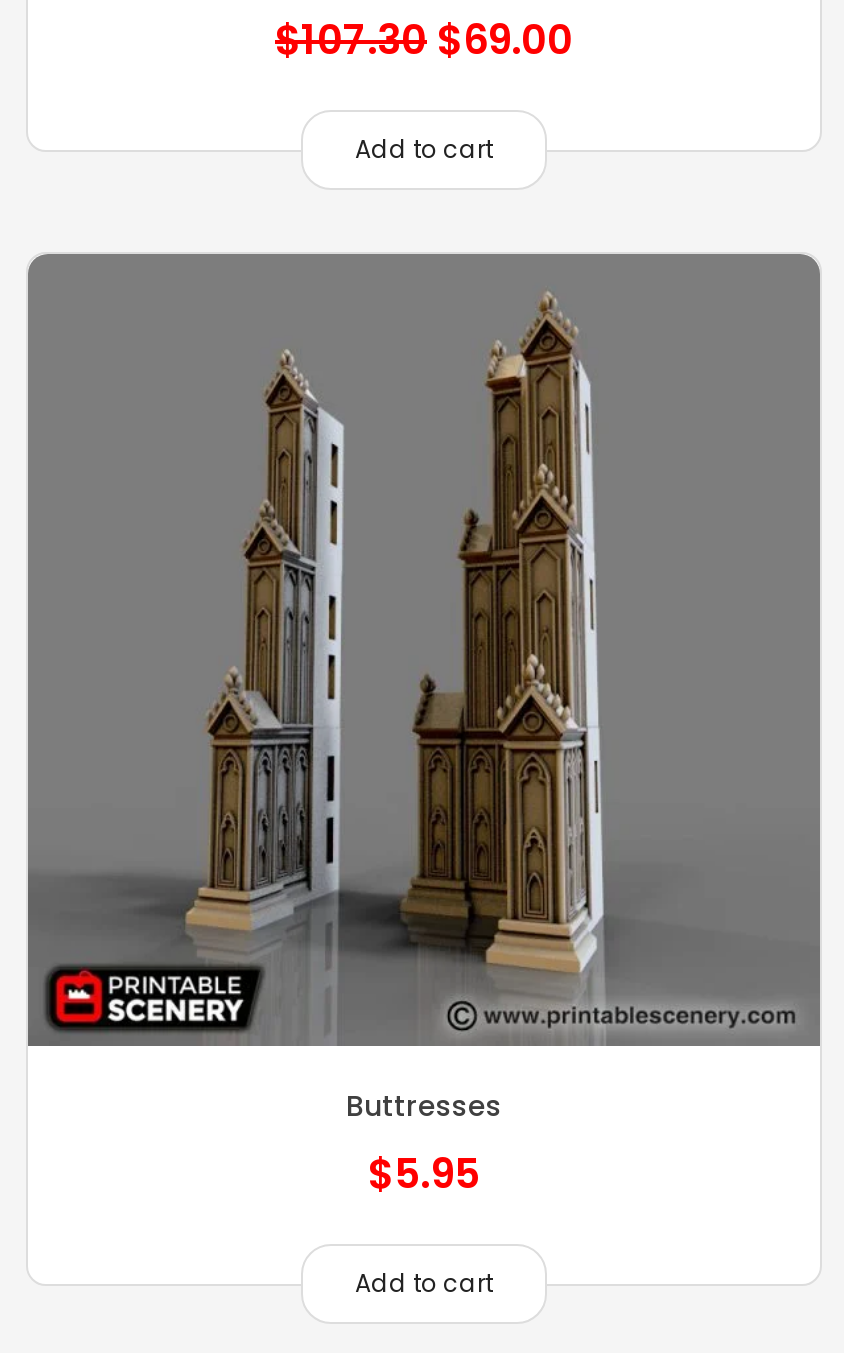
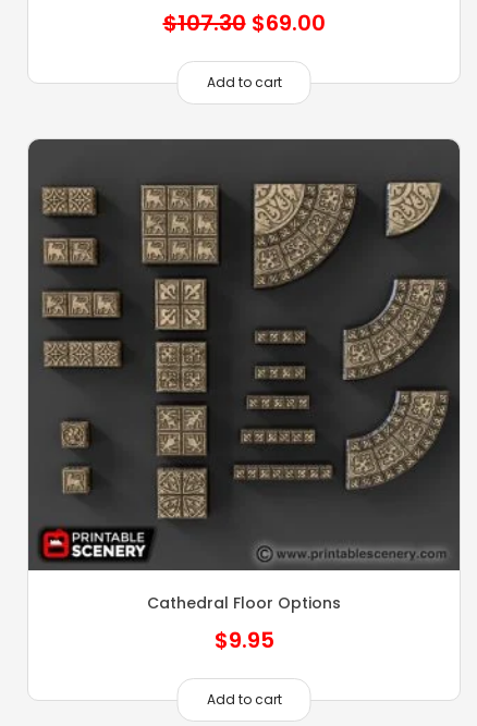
- [image]
- Buttresses
- $5.95
+ [image]
+ Cathedral Floor Options
+ $9.95
